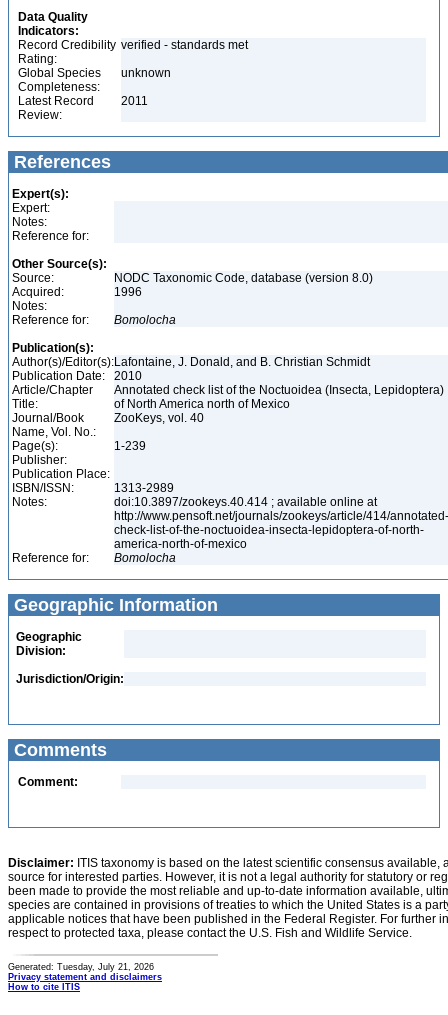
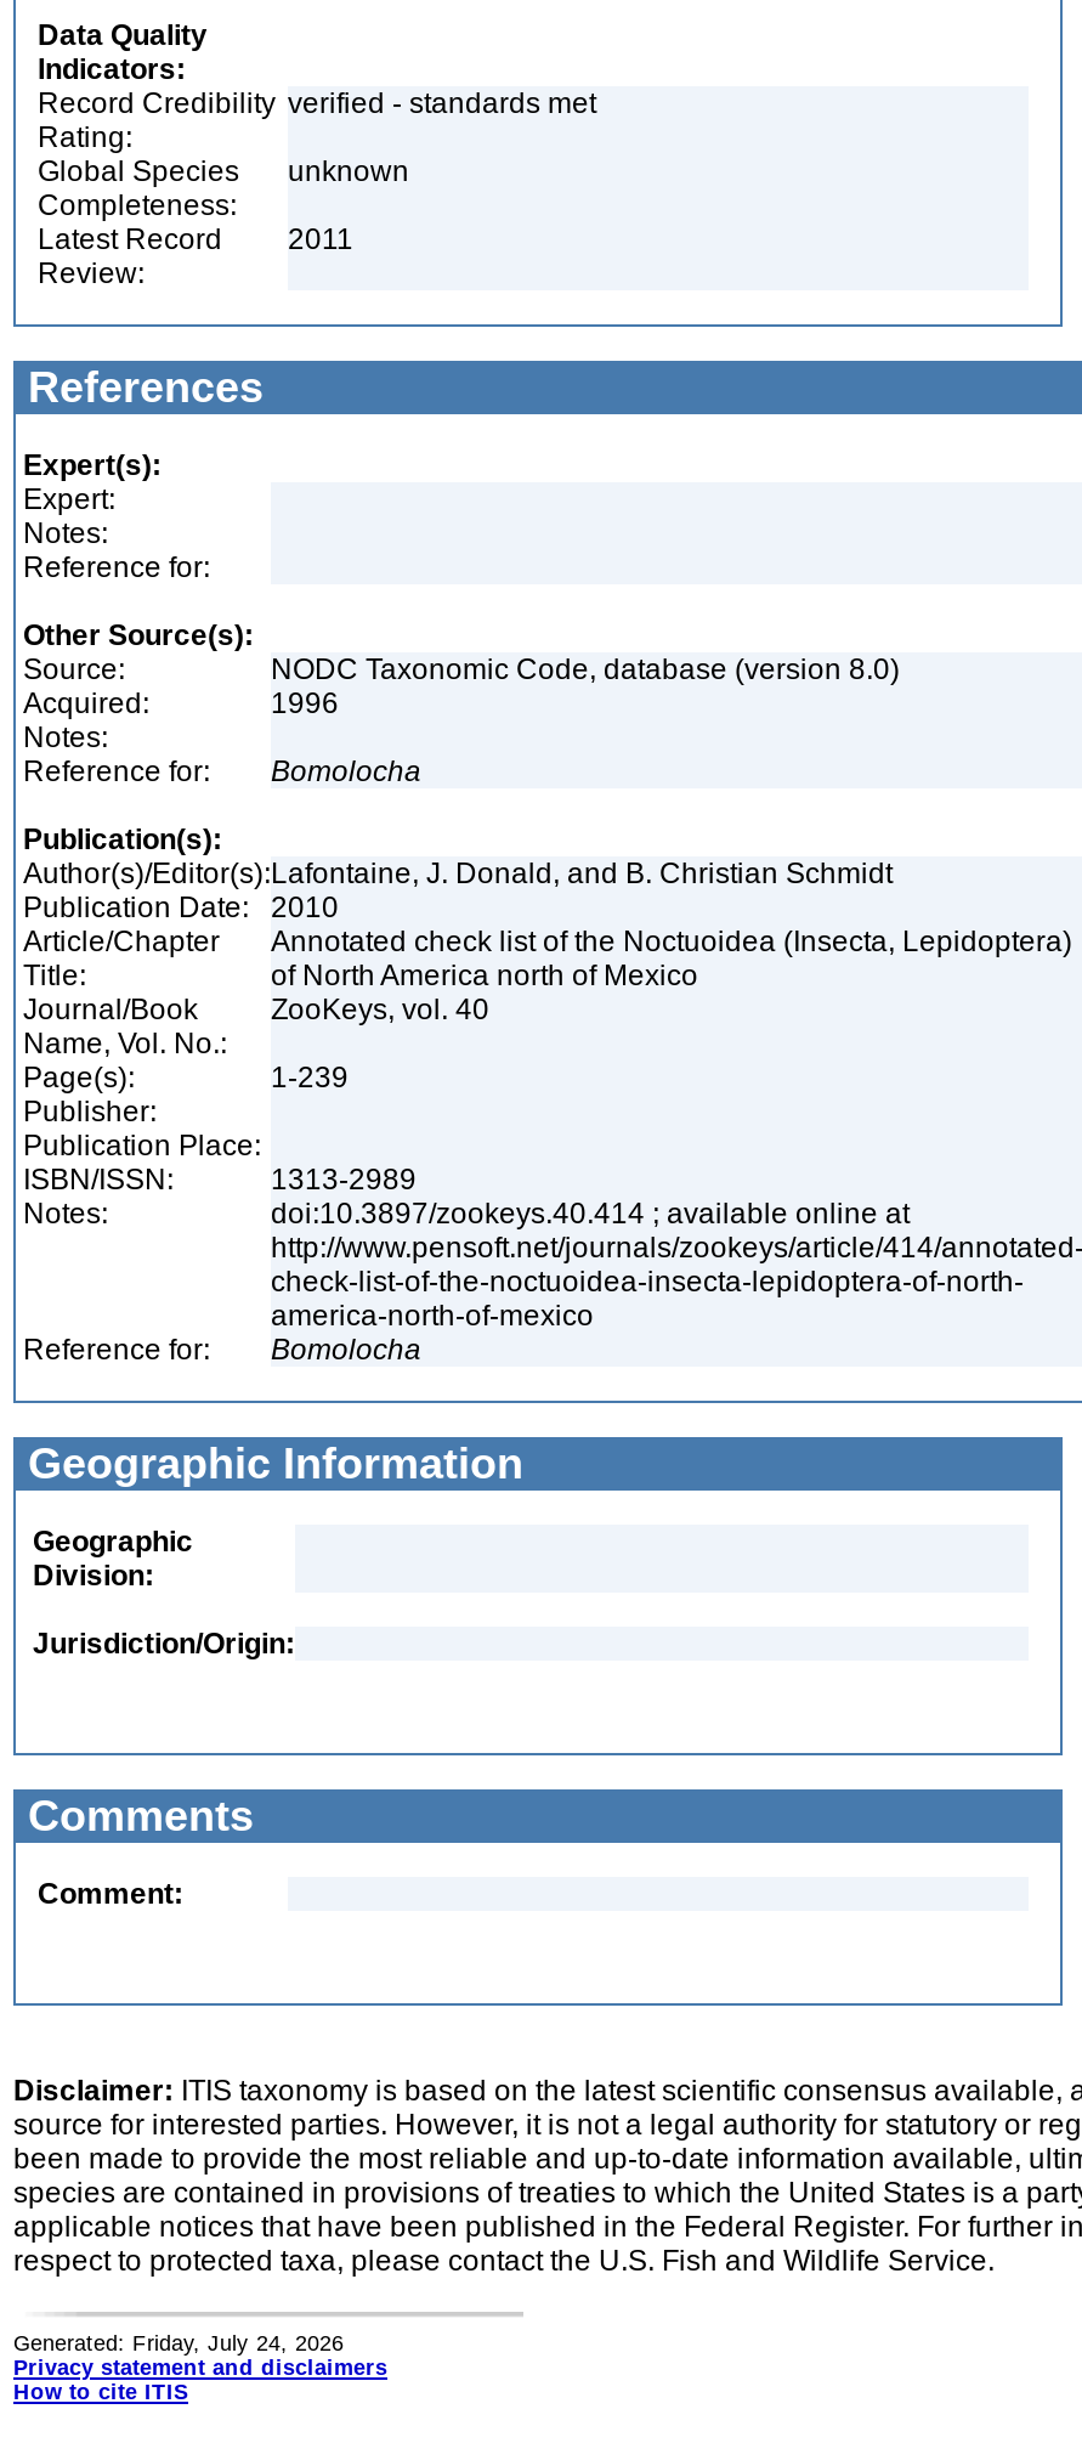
- Generated: Tuesday, July 21, 2026
+ Generated: Friday, July 24, 2026
